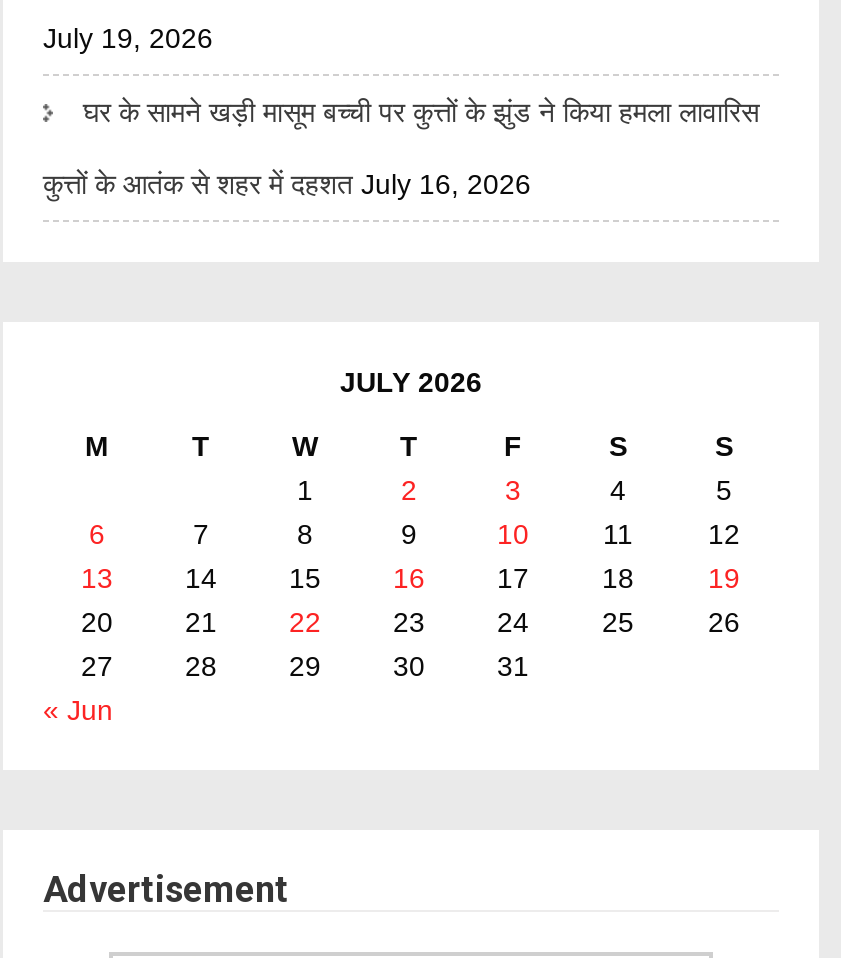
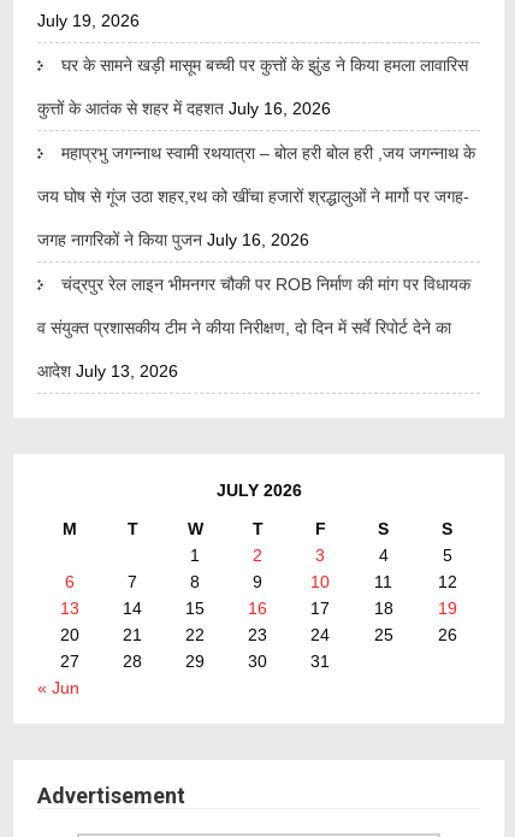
+ महाप्रभु जगन्नाथ स्वामी रथयात्रा – बोल हरी बोल हरी ,जय जगन्नाथ के
+ जय घोष से गूंज उठा शहर,रथ को खींचा हजारों श्रद्धालुओं ने मार्गो पर जगह-
+ जगह नागरिकों ने किया पुजन July 16, 2026
+ चंद्रपुर रेल लाइन भीमनगर चौकी पर ROB निर्माण की मांग पर विधायक
+ व संयुक्त प्रशासकीय टीम ने कीया निरीक्षण, दो दिन में सर्वे रिपोर्ट देने का
+ आदेश July 13, 2026
